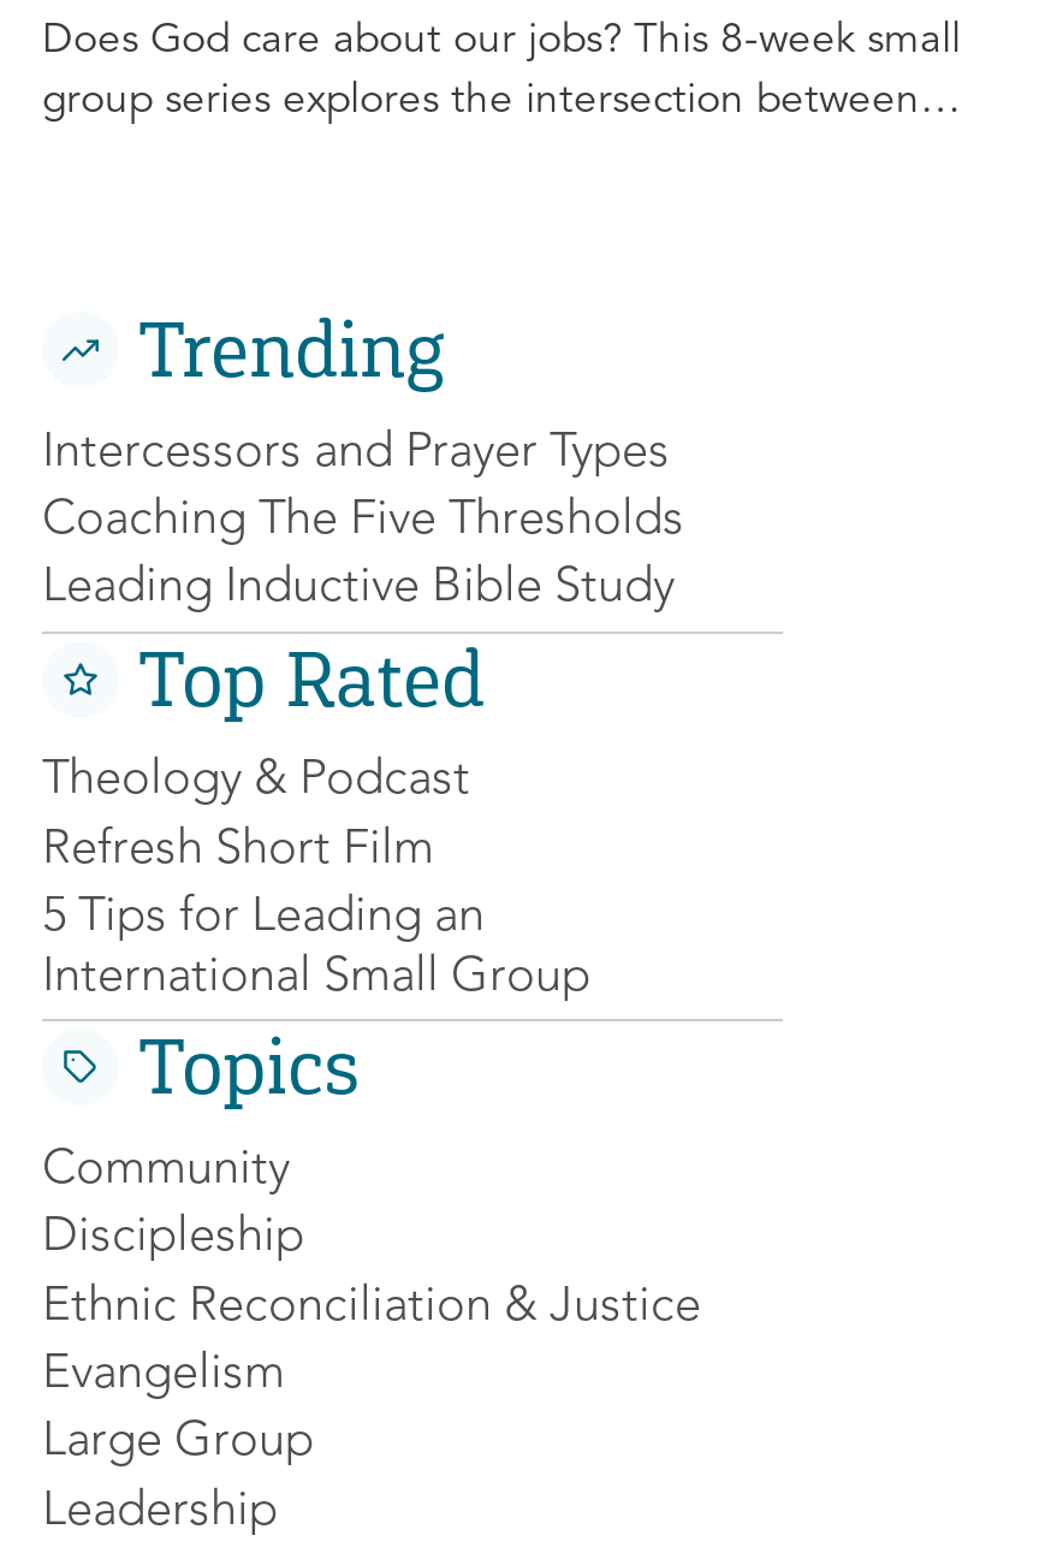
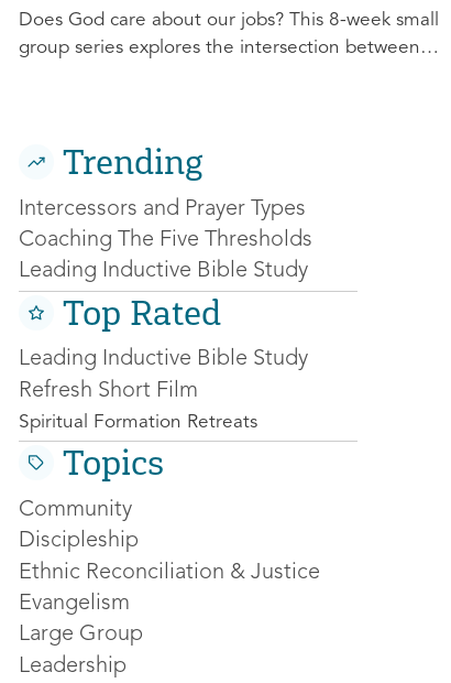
- Theology & Podcast
+ Leading Inductive Bible Study

- 5 Tips for Leading an
- International Small Group
+ Spiritual Formation Retreats
